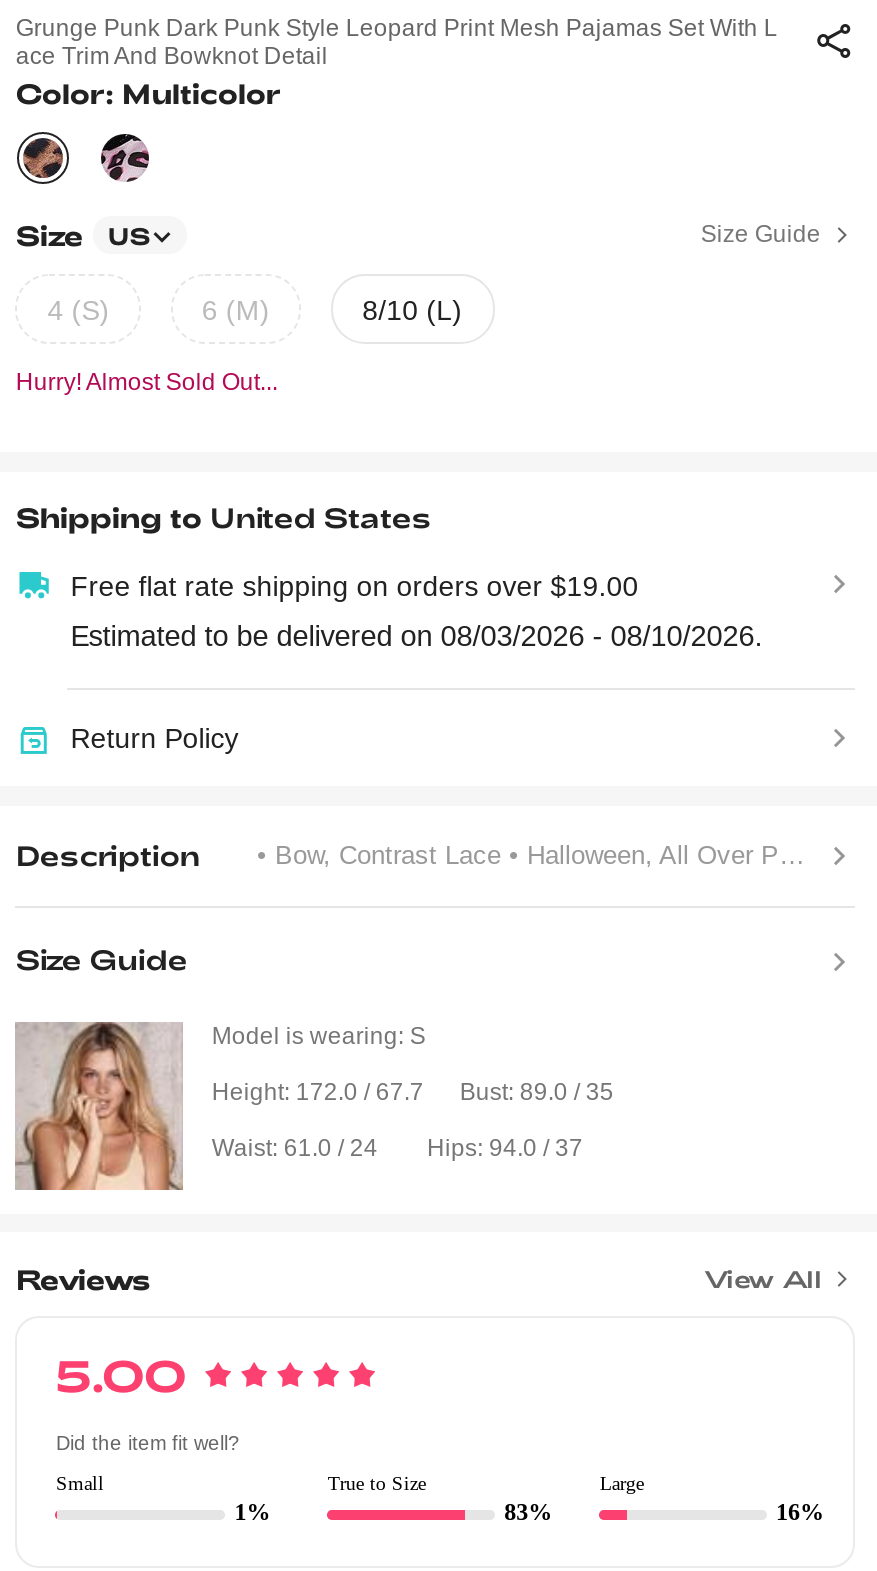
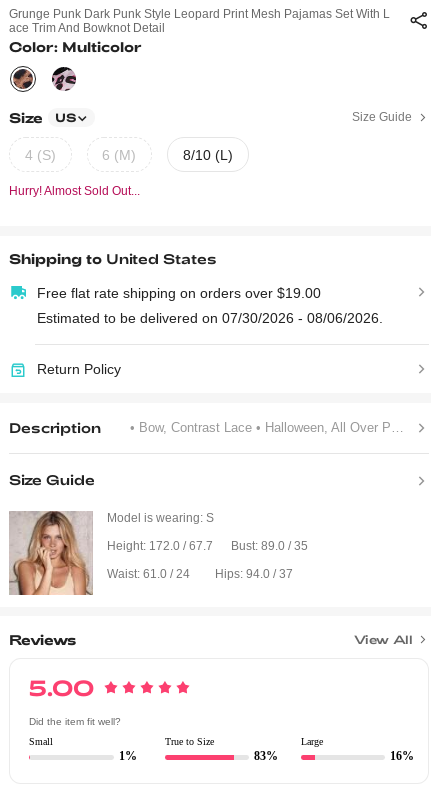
- Estimated to be delivered on 08/03/2026 - 08/10/2026.
+ Estimated to be delivered on 07/30/2026 - 08/06/2026.
